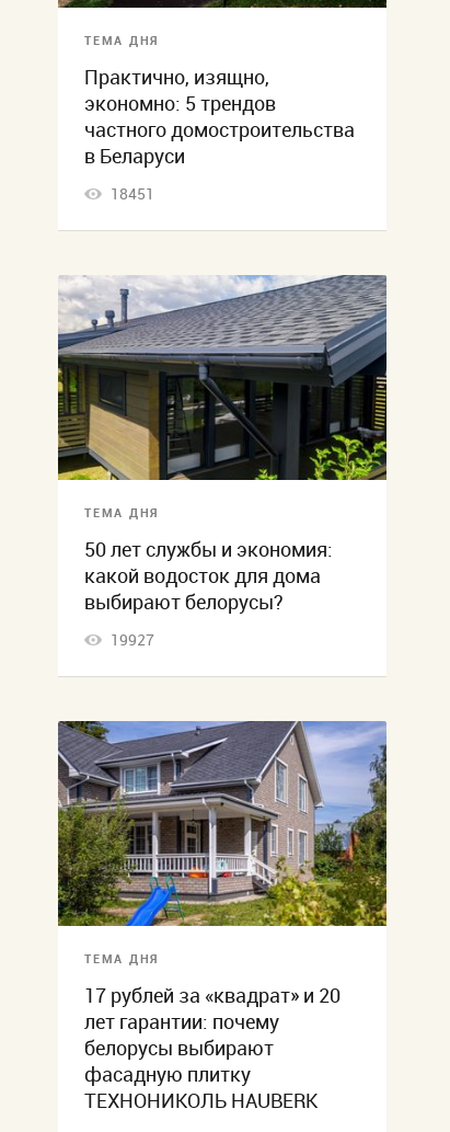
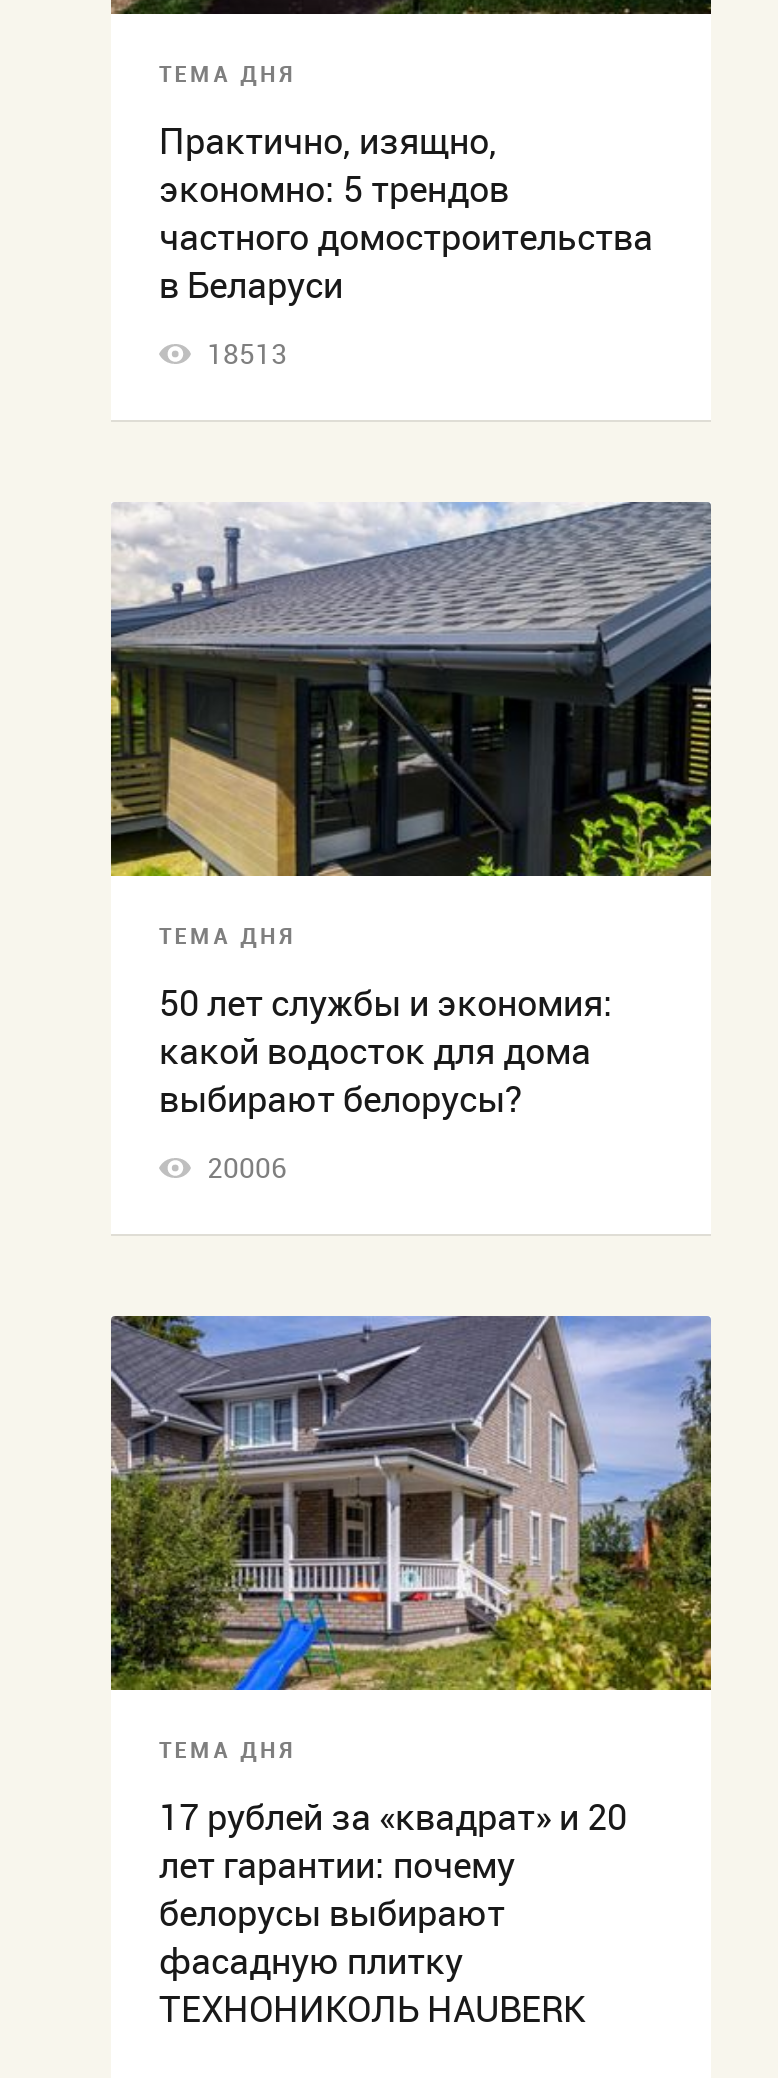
- 18451
+ 18513

- 19927
+ 20006
